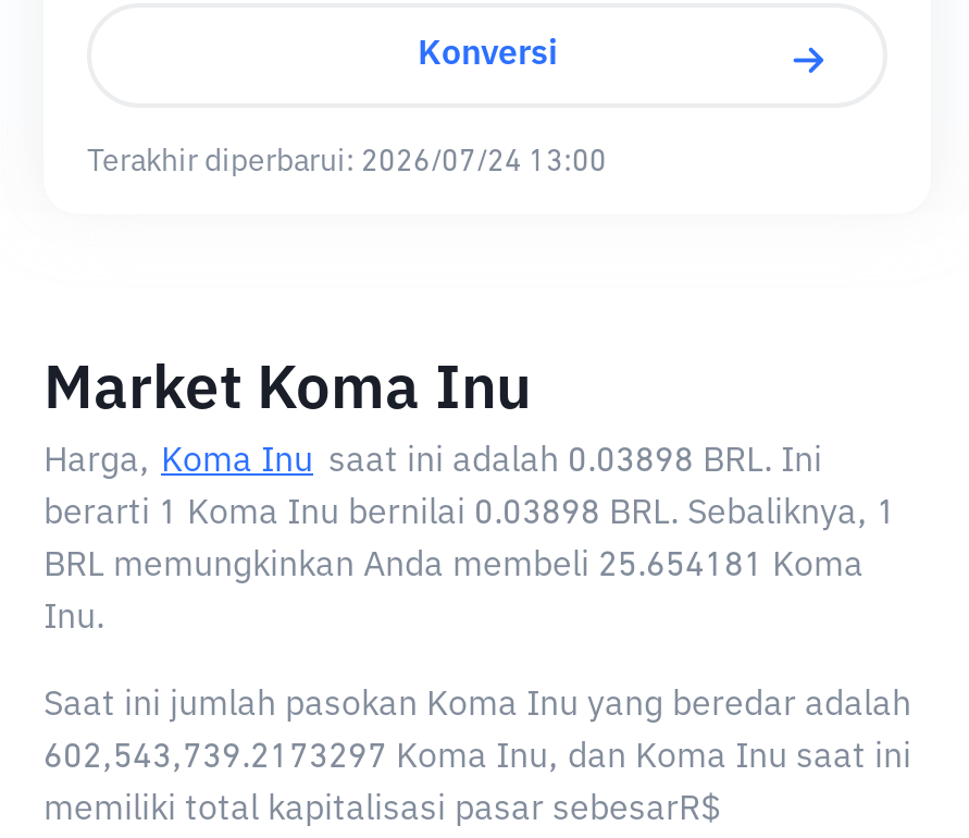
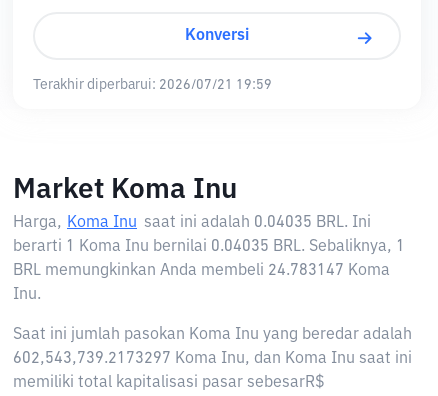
- Terakhir diperbarui: 2026/07/24 13:00
+ Terakhir diperbarui: 2026/07/21 19:59

- Harga, Koma Inu saat ini adalah 0.03898 BRL. Ini
+ Harga, Koma Inu saat ini adalah 0.04035 BRL. Ini

- berarti 1 Koma Inu bernilai 0.03898 BRL. Sebaliknya, 1
+ berarti 1 Koma Inu bernilai 0.04035 BRL. Sebaliknya, 1

- BRL memungkinkan Anda membeli 25.654181 Koma
+ BRL memungkinkan Anda membeli 24.783147 Koma
